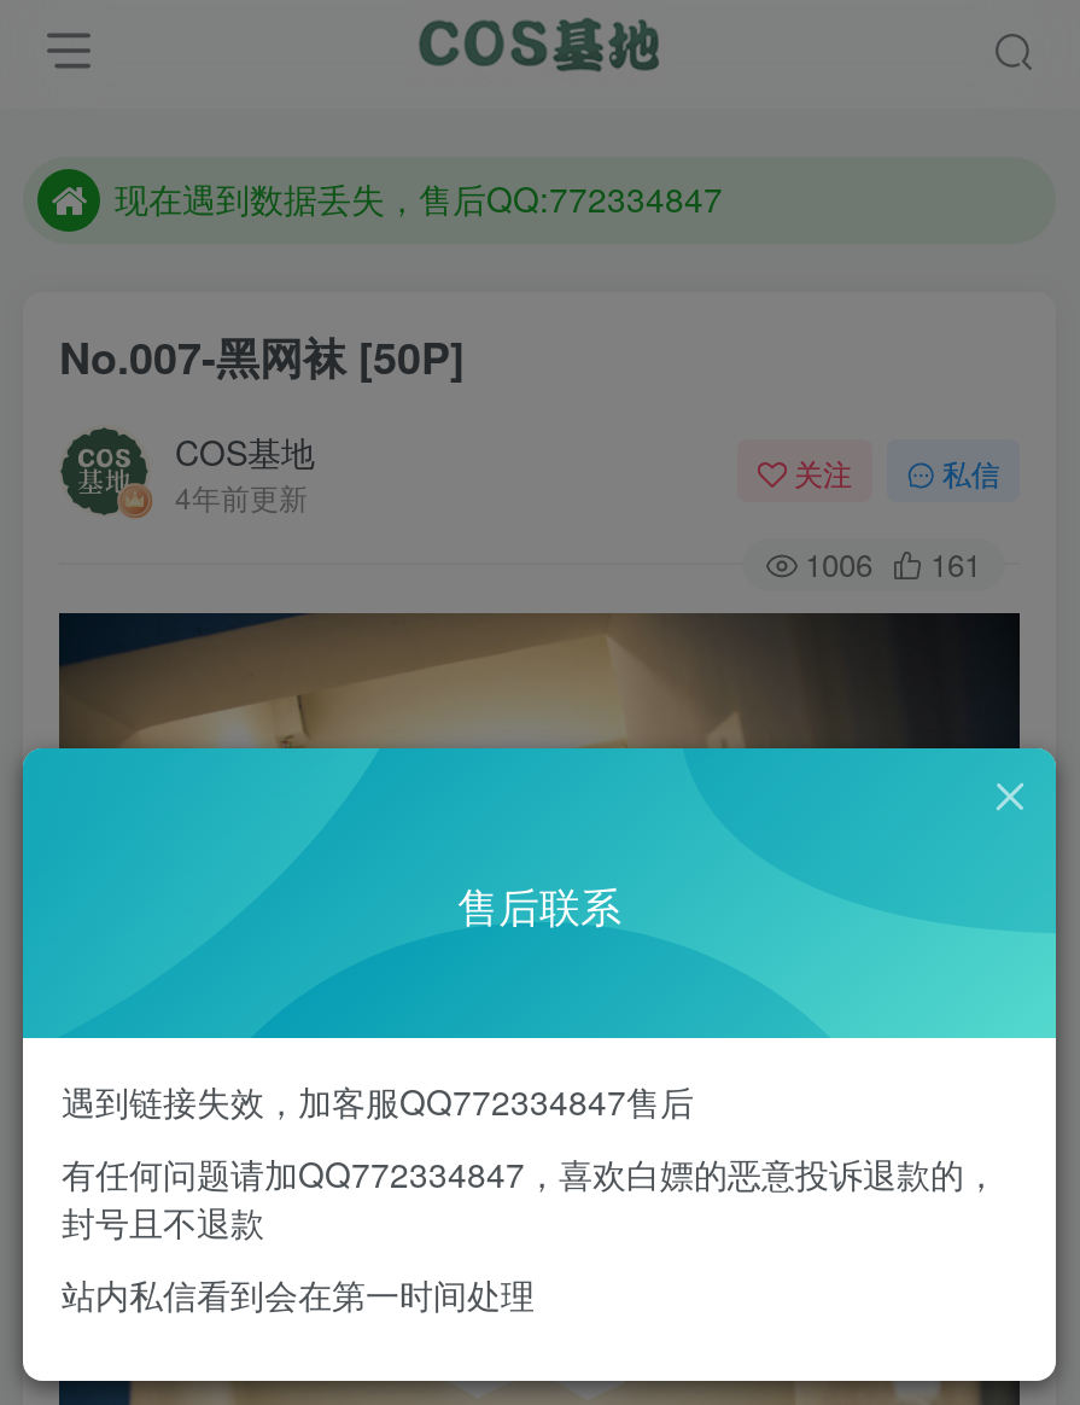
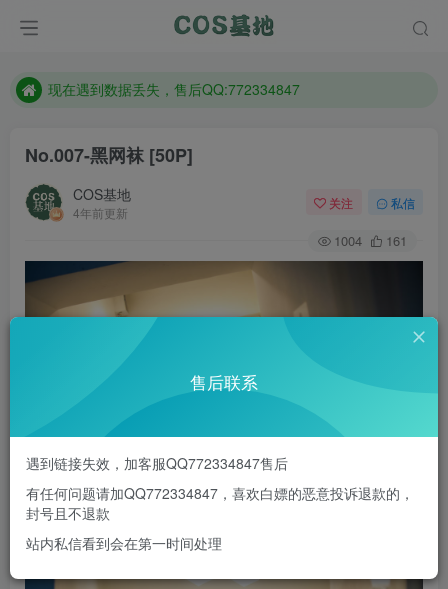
- 1006 161
+ 1004 161
